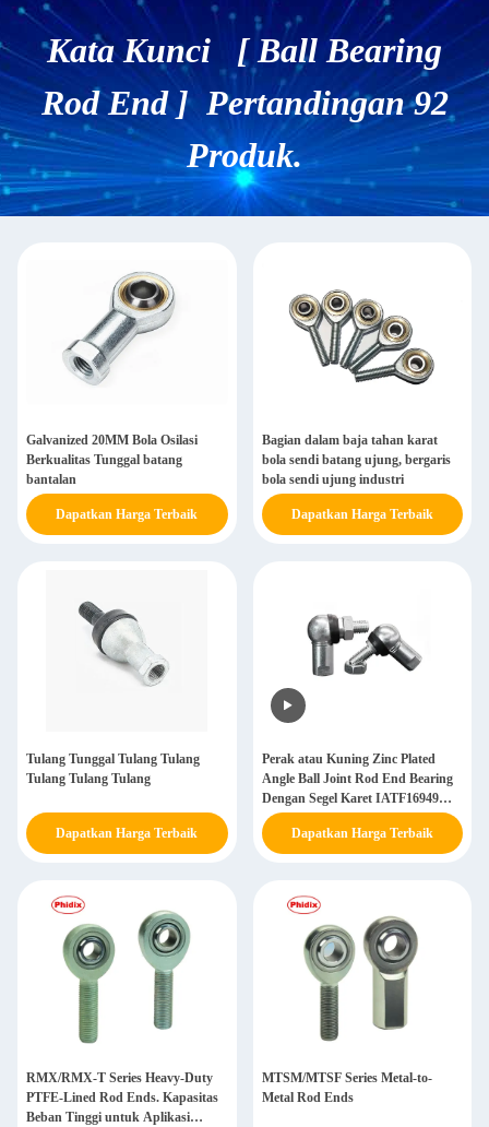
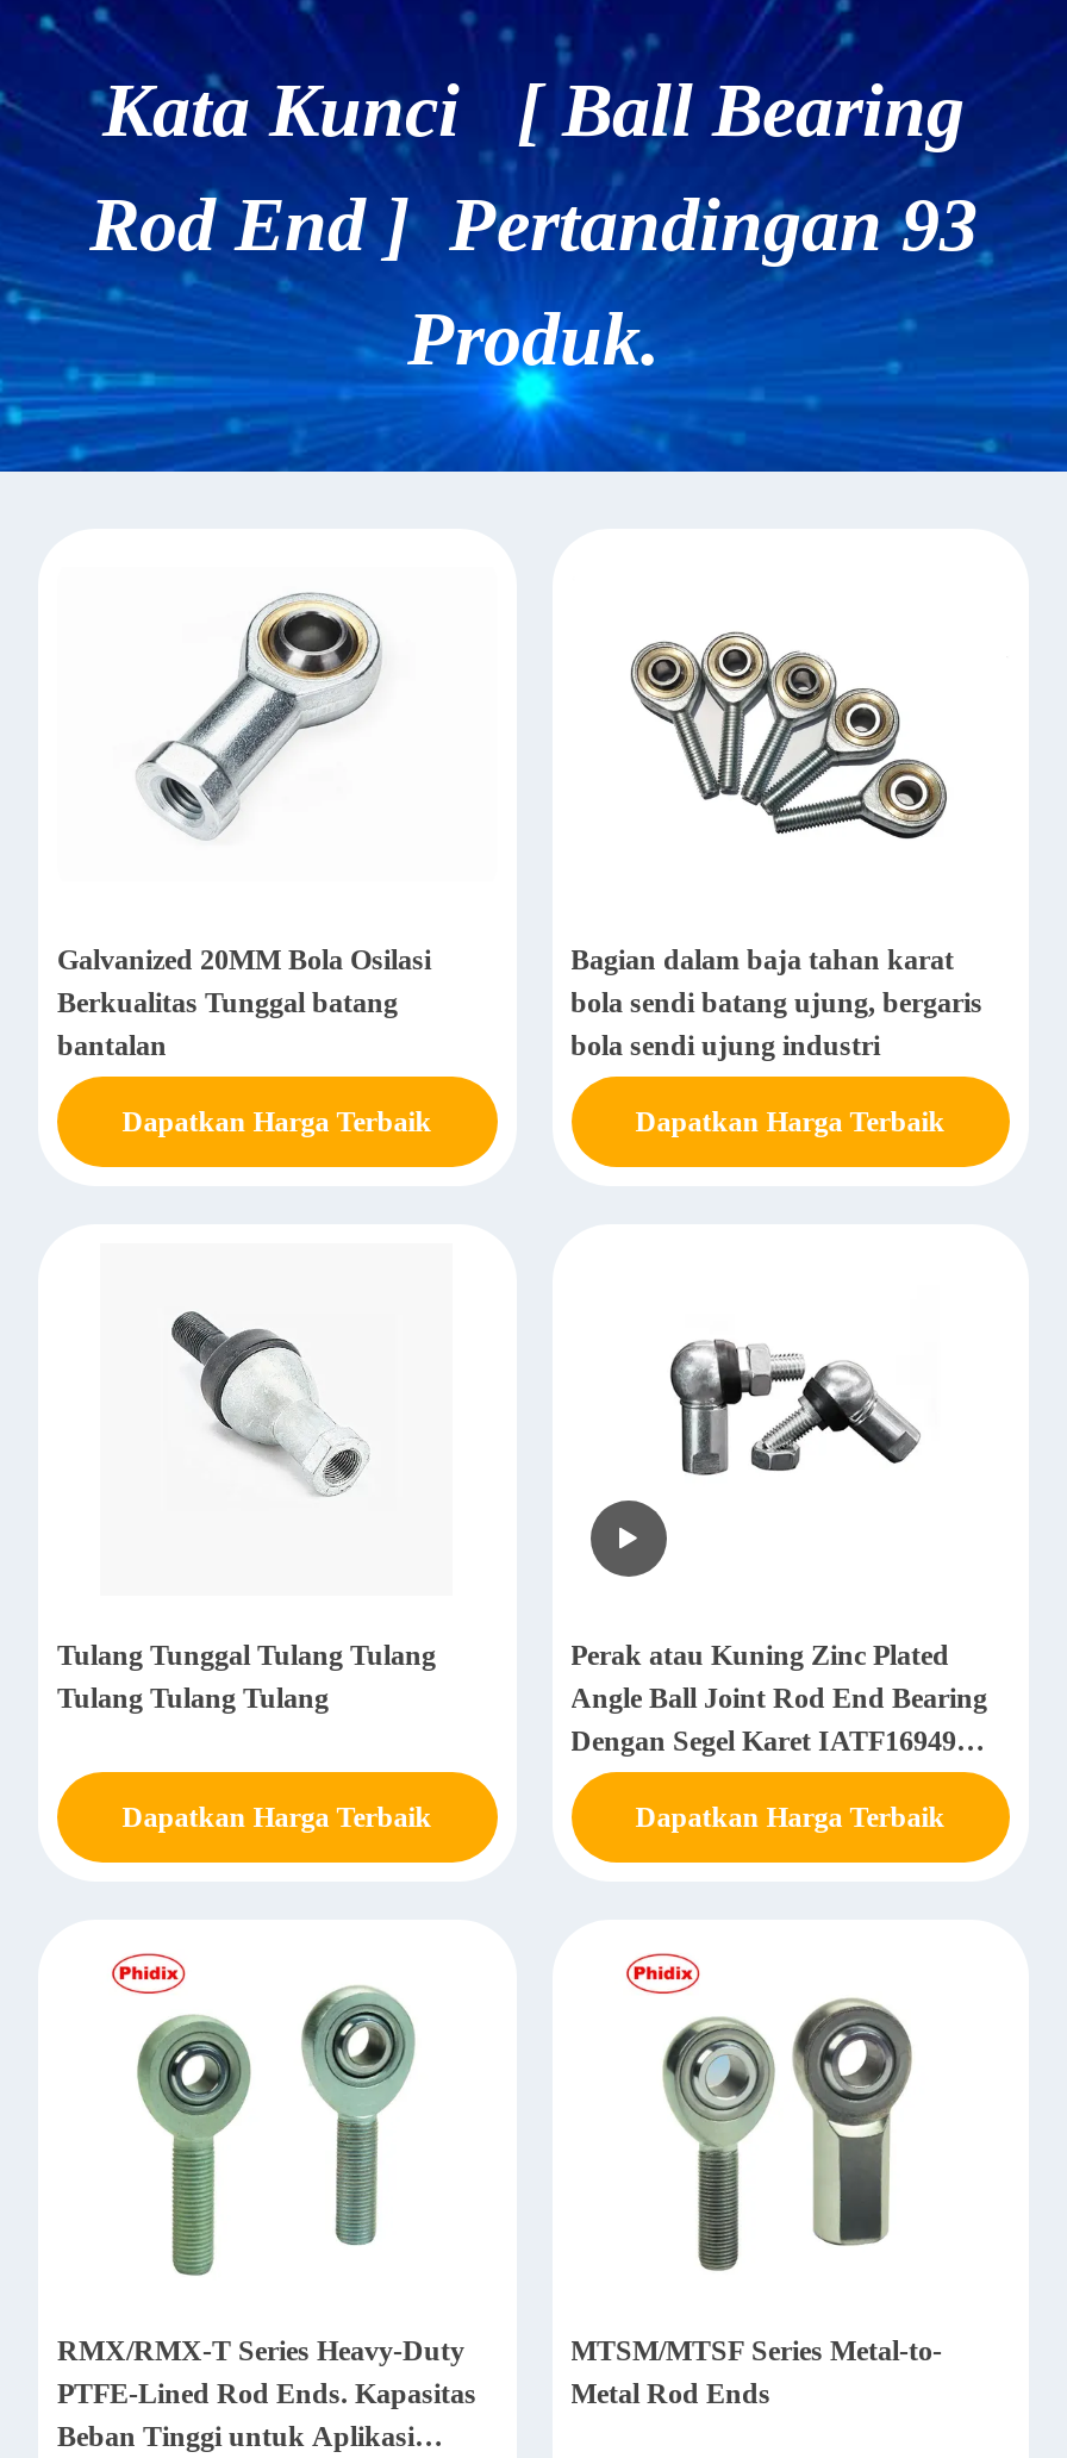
- Rod End ] Pertandingan 92
+ Rod End ] Pertandingan 93
